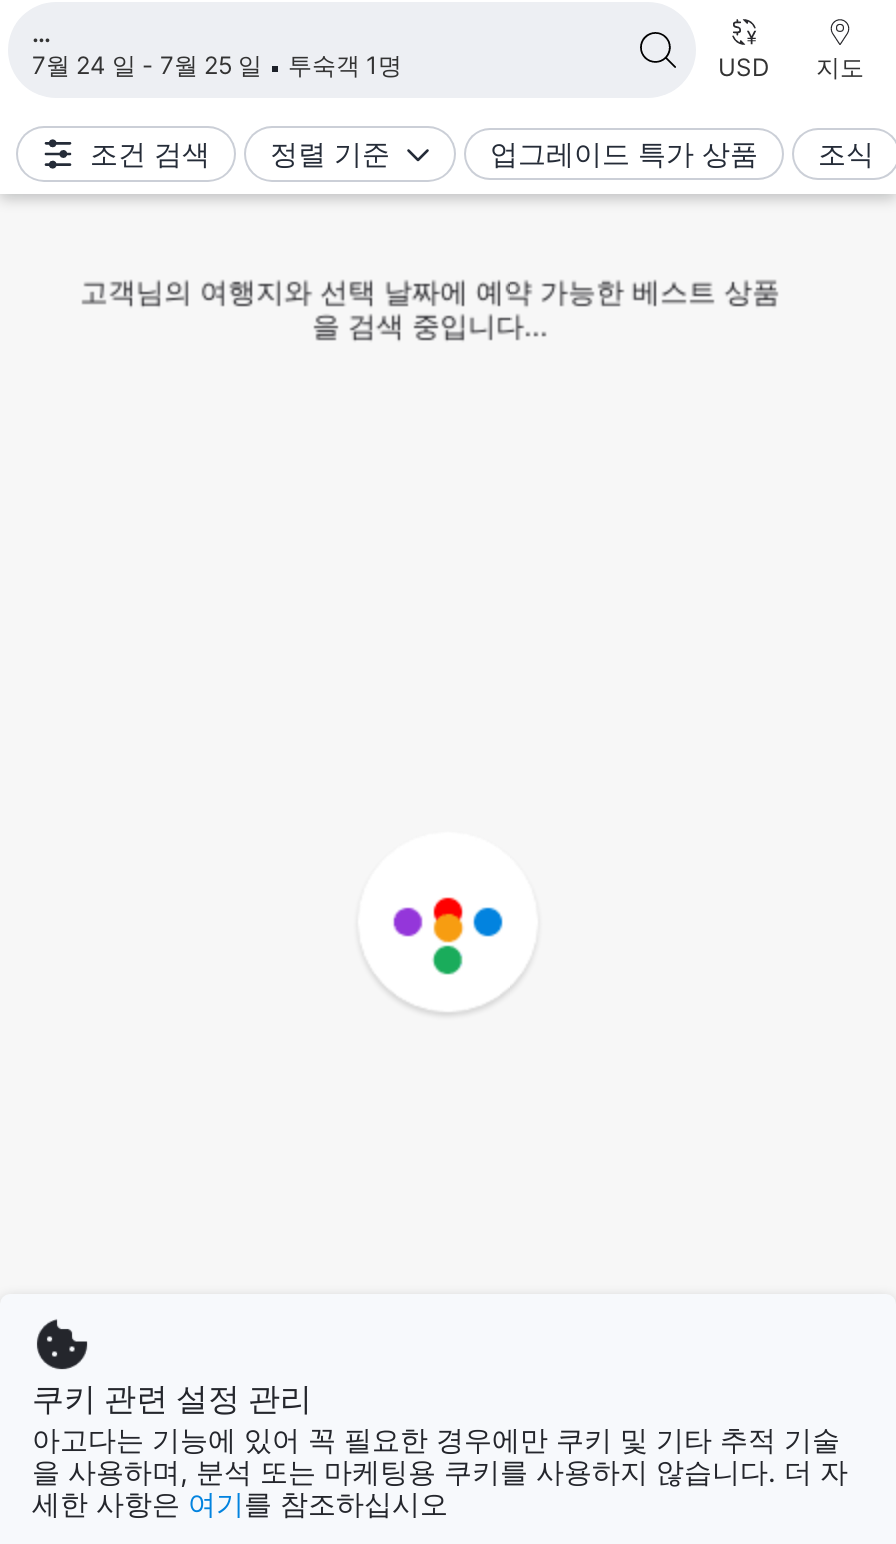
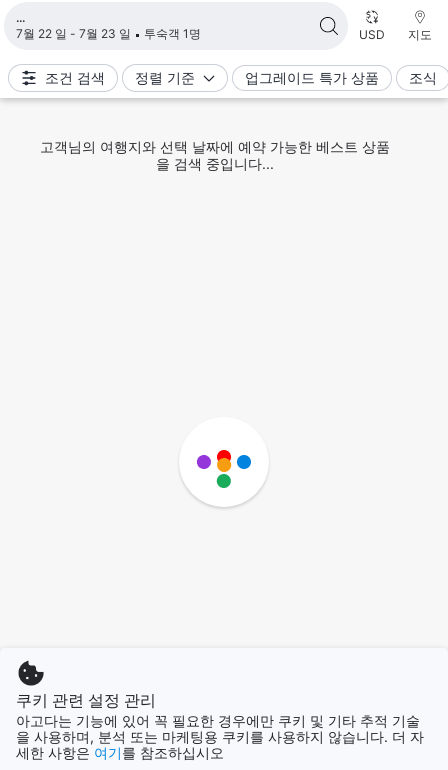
- 7월 24 일 - 7월 25 일 투숙객 1명
+ 7월 22 일 - 7월 23 일 투숙객 1명
